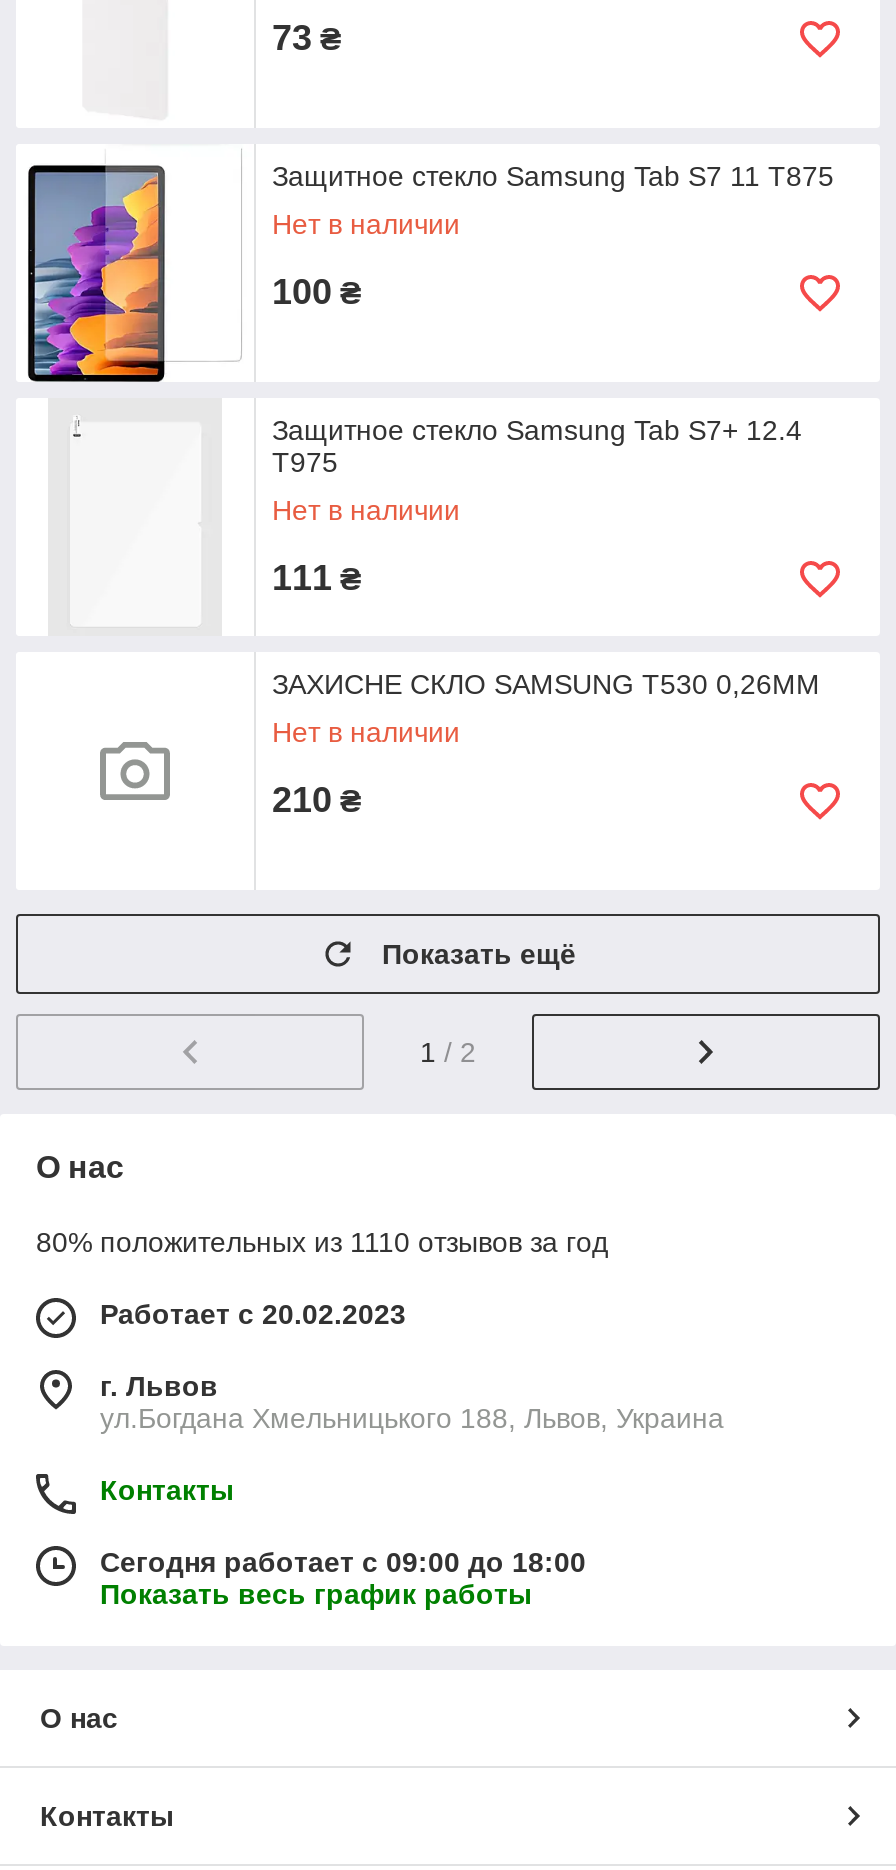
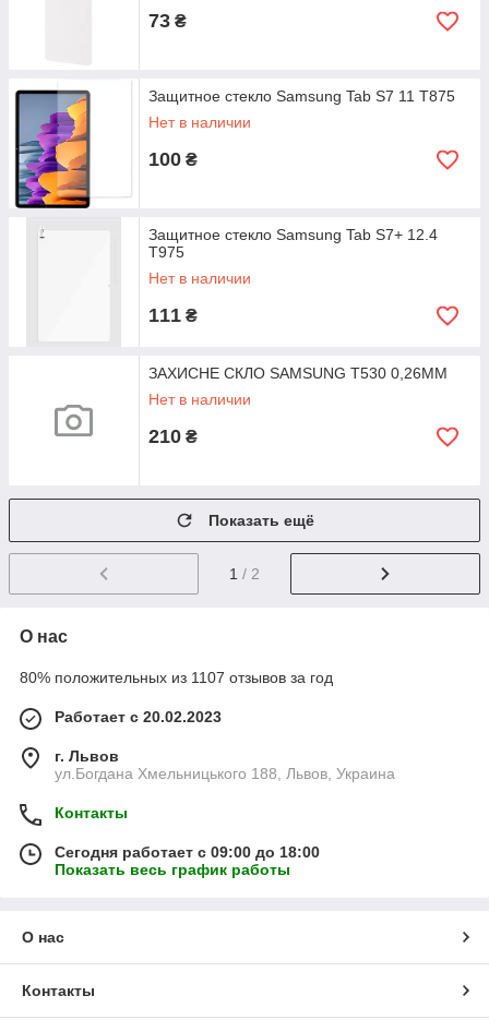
- 80% положительных из 1110 отзывов за год
+ 80% положительных из 1107 отзывов за год
